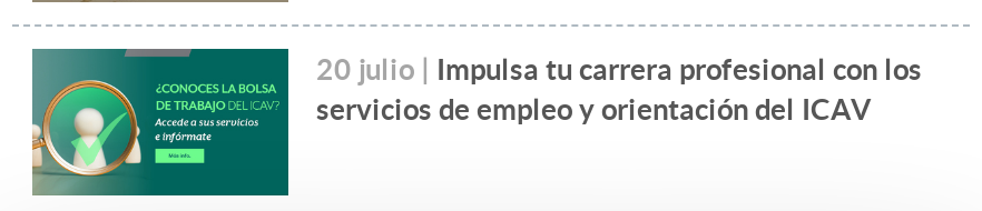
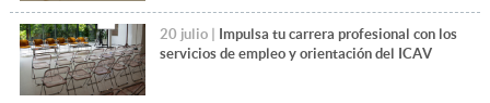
- [image]
+ [image]
